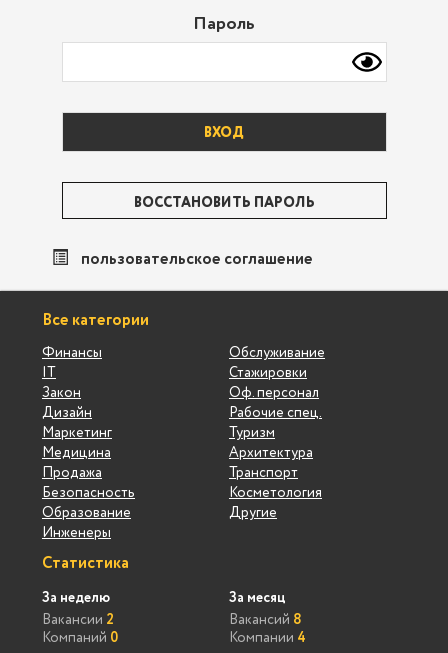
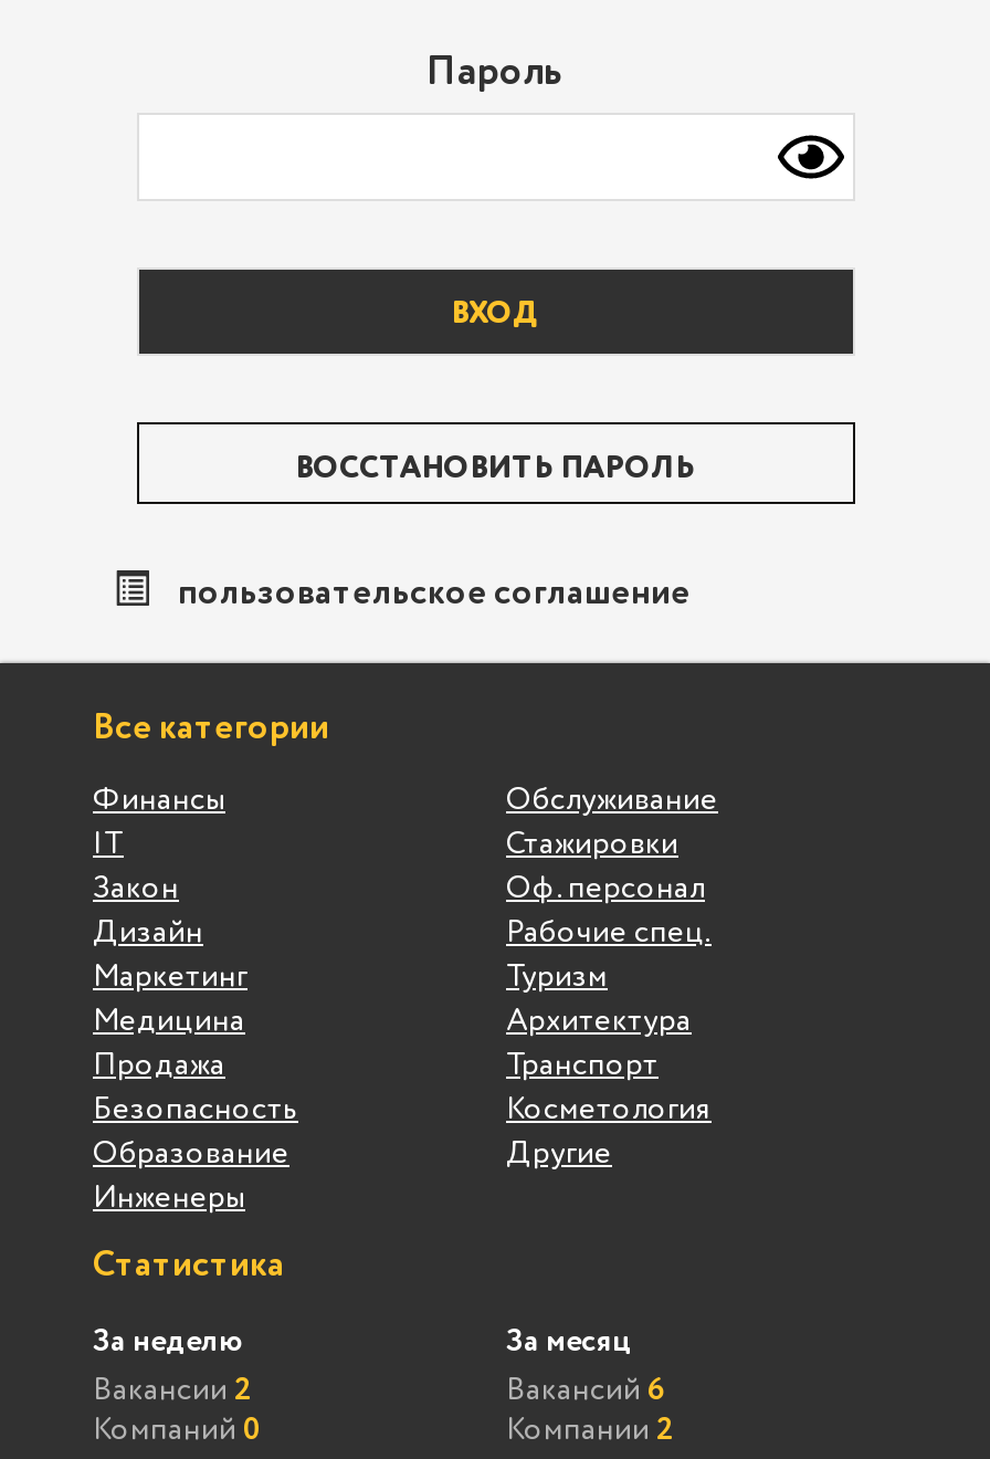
- Вакансий 8
+ Вакансий 6

- Компании 4
+ Компании 2
